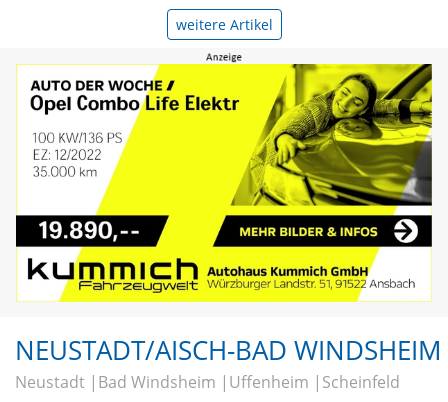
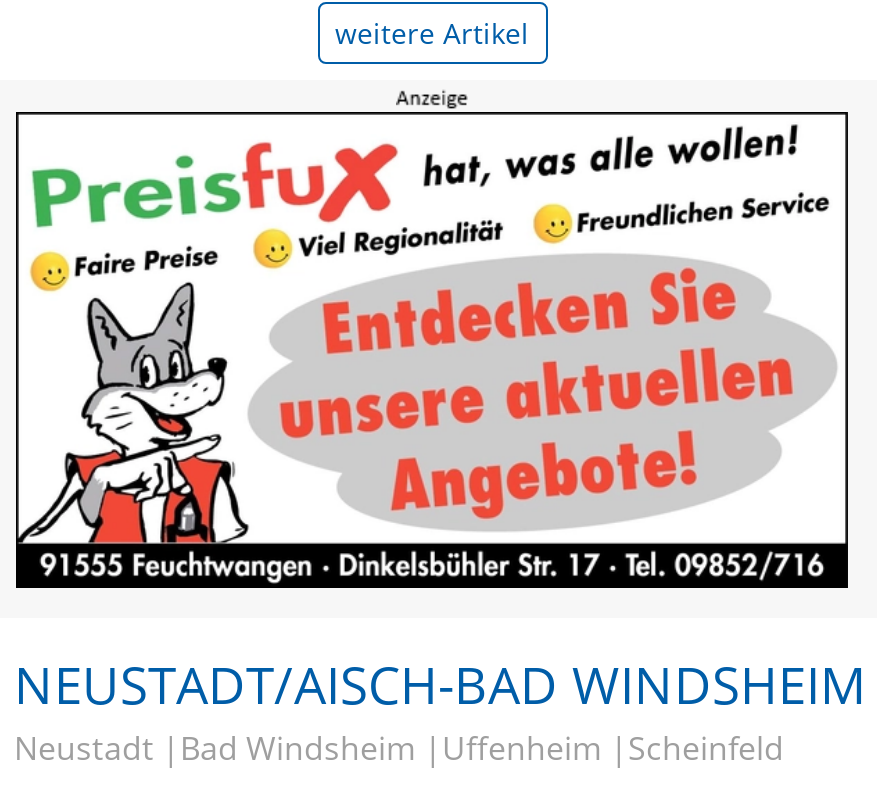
- [image]
+ [image]
